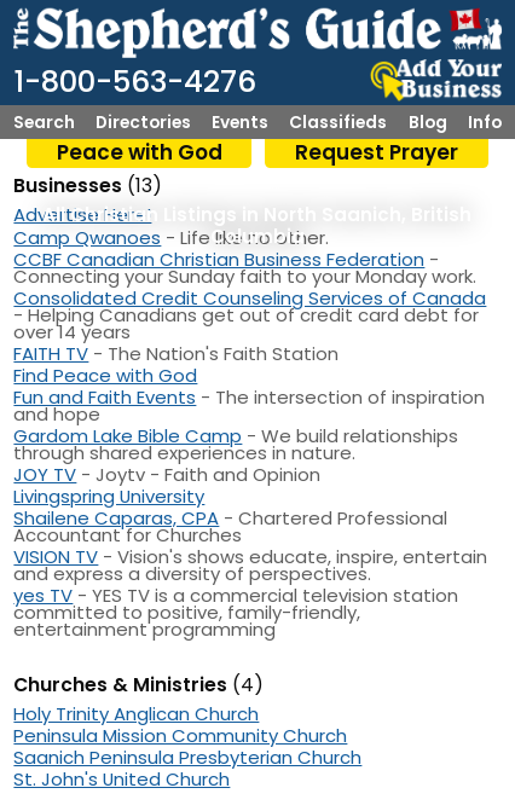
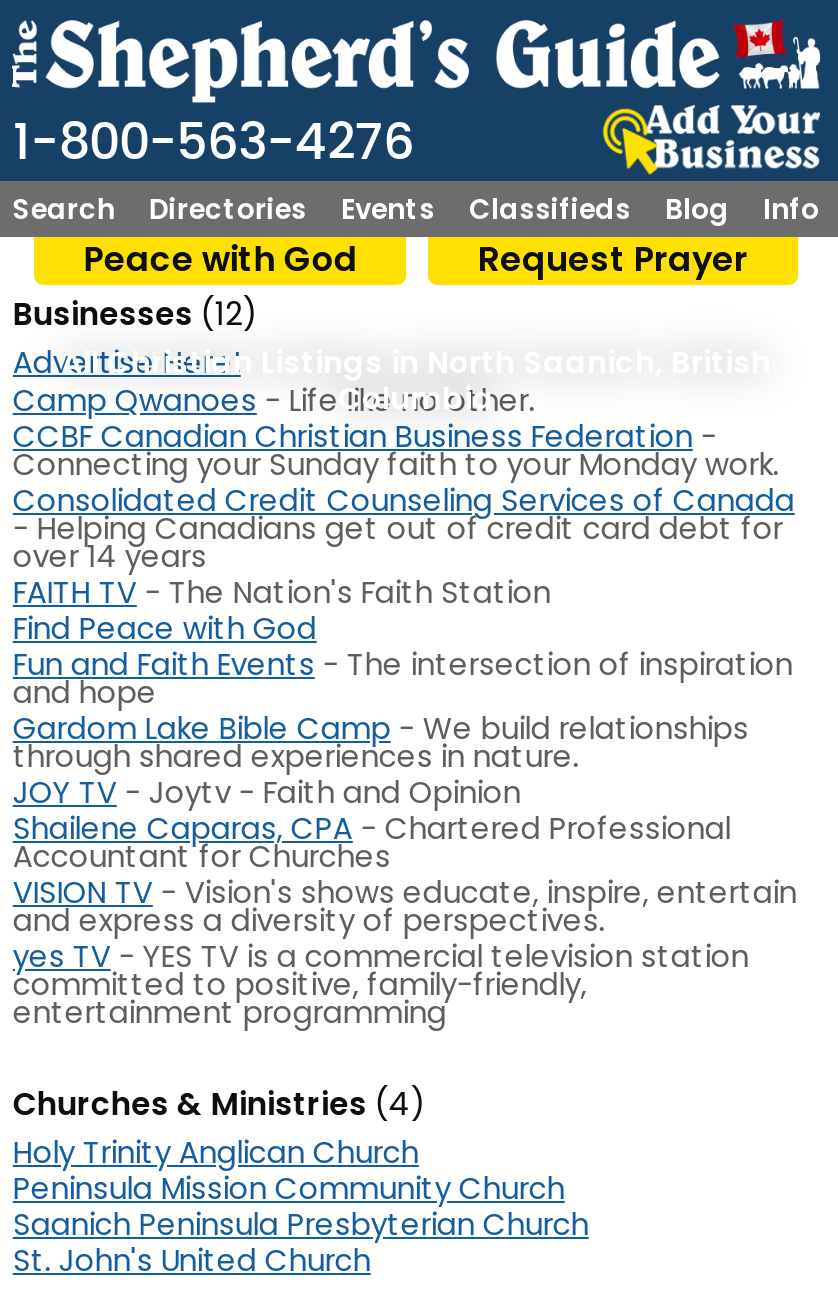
- Businesses (13)
+ Businesses (12)

- Livingspring University
